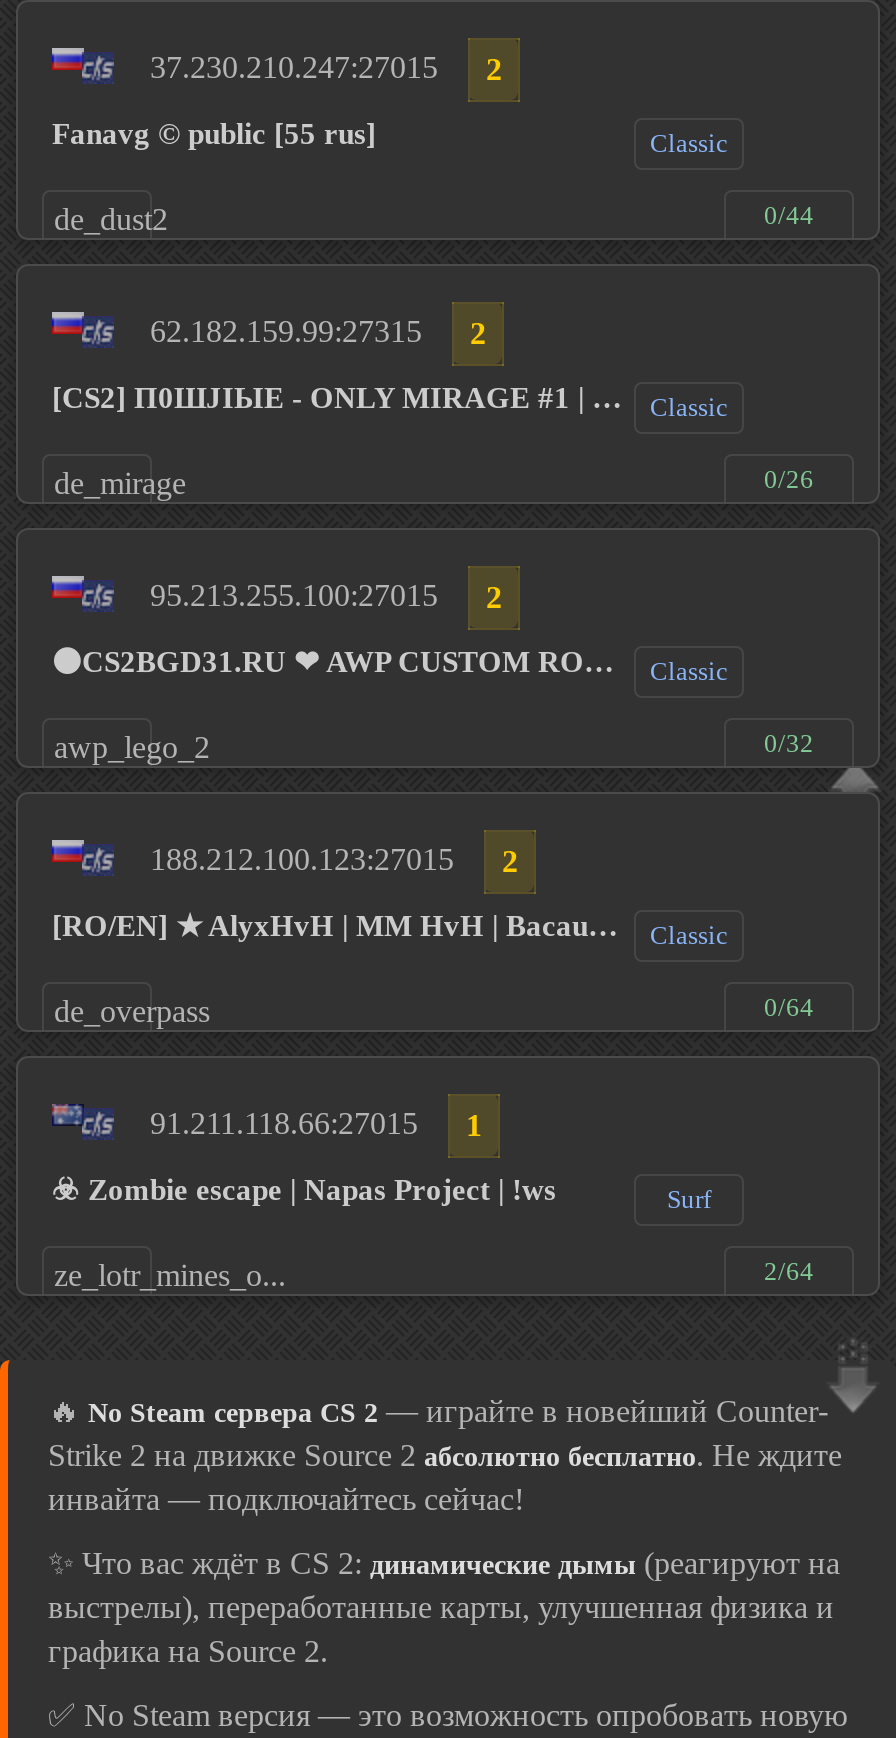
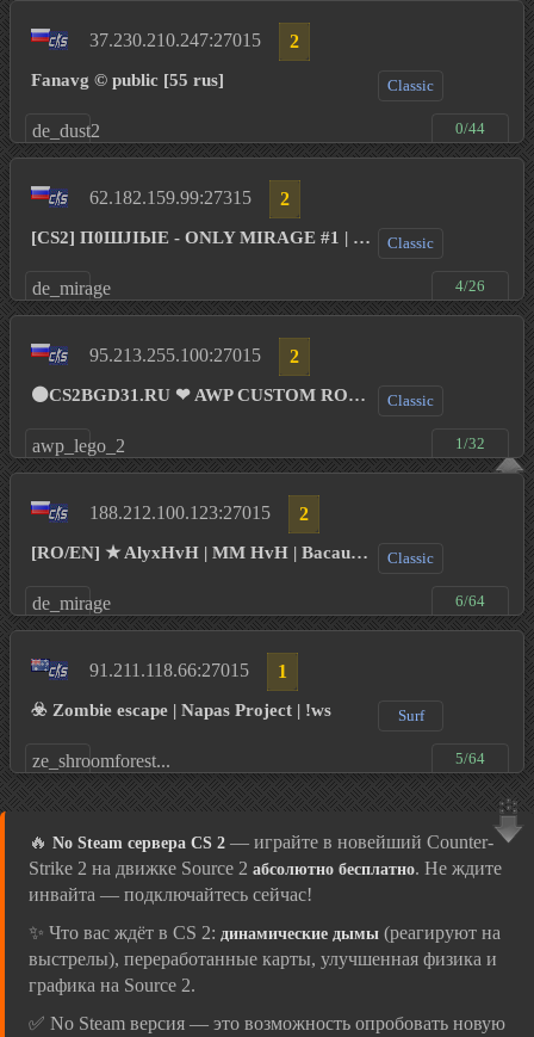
- 0/26
+ 4/26

- 0/32
+ 1/32

- de_overpass
- 0/64
+ de_mirage
+ 6/64

- ze_lotr_mines_o...
- 2/64
+ ze_shroomforest...
+ 5/64
